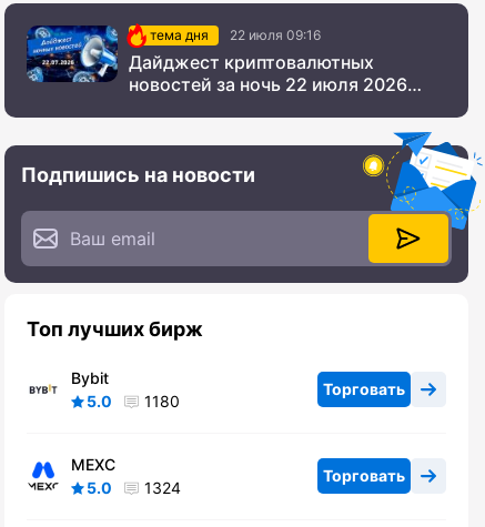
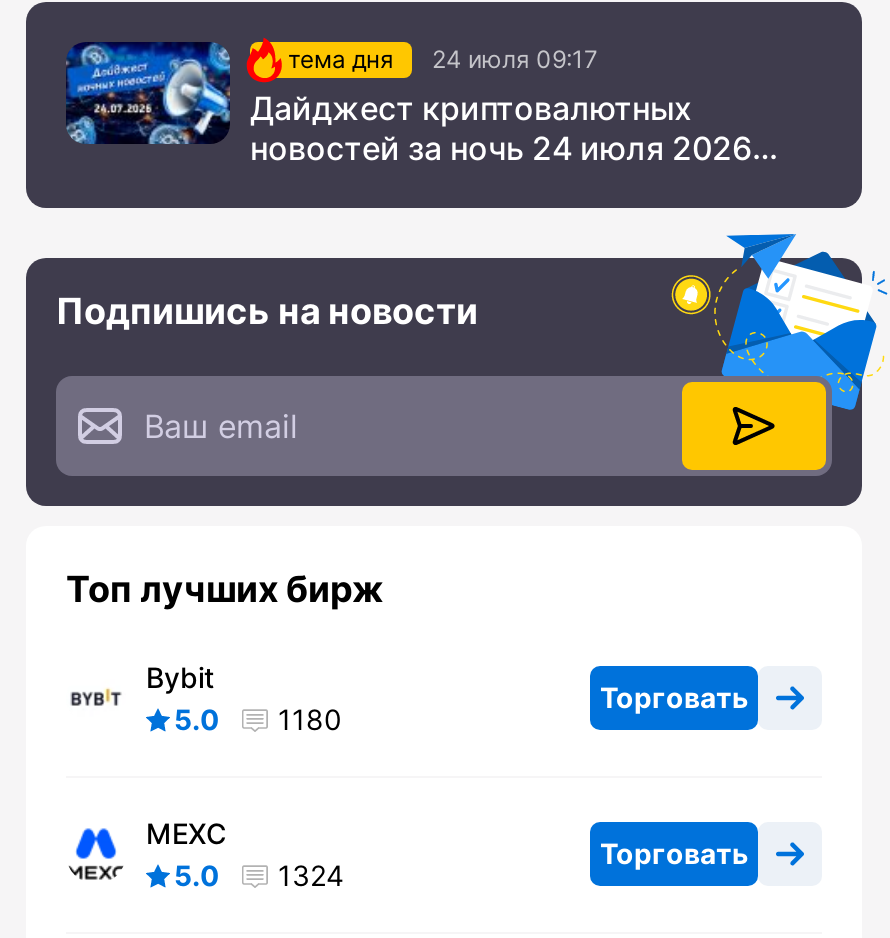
- тема дня 22 июля 09:16
+ тема дня 24 июля 09:17

- новостей за ночь 22 июля 2026
+ новостей за ночь 24 июля 2026
